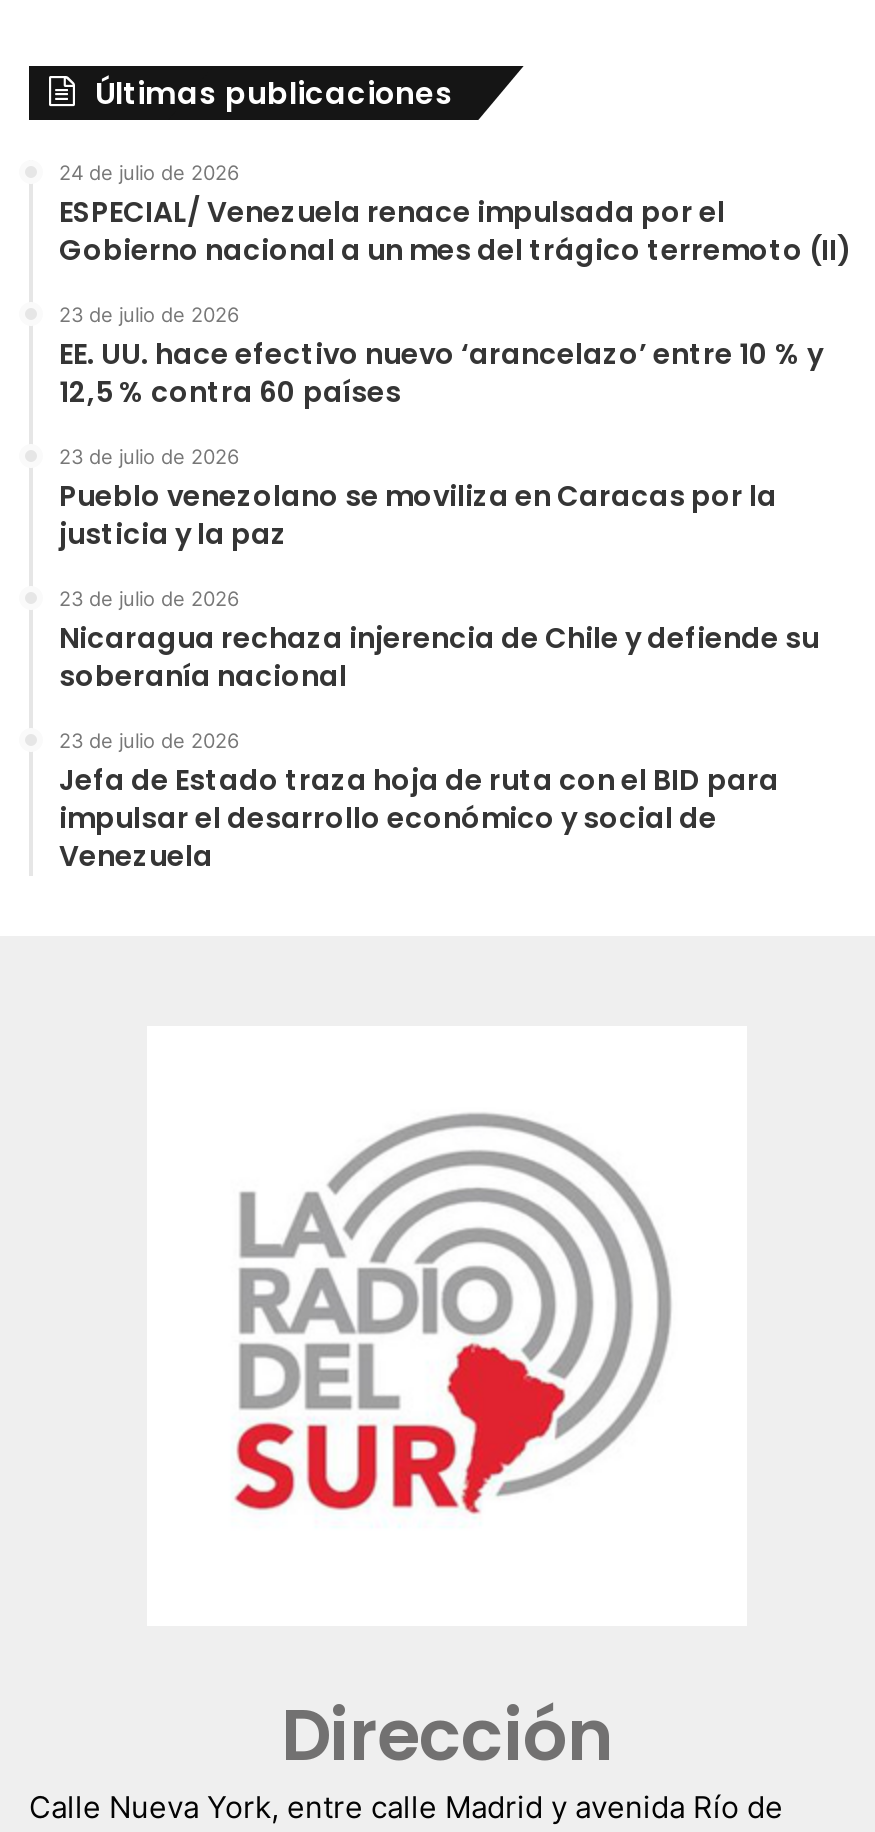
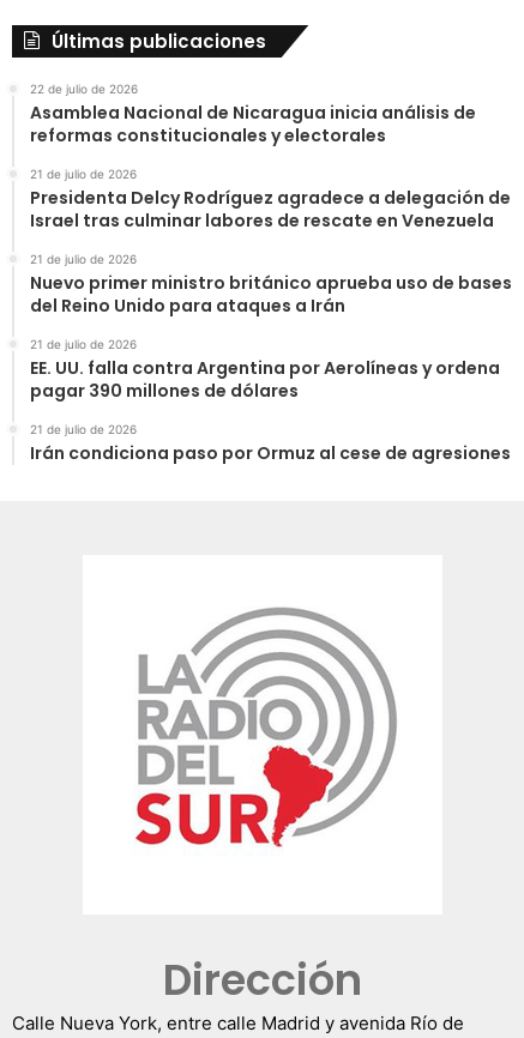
- 24 de julio de 2026
- ESPECIAL/ Venezuela renace impulsada por el
- Gobierno nacional a un mes del trágico terremoto (II)
+ 22 de julio de 2026
+ Asamblea Nacional de Nicaragua inicia análisis de
+ reformas constitucionales y electorales

- 23 de julio de 2026
- EE. UU. hace efectivo nuevo ‘arancelazo’ entre 10 % y
- 12,5 % contra 60 países
+ 21 de julio de 2026
+ Presidenta Delcy Rodríguez agradece a delegación de
+ Israel tras culminar labores de rescate en Venezuela

- 23 de julio de 2026
- Pueblo venezolano se moviliza en Caracas por la
- justicia y la paz
+ 21 de julio de 2026
+ Nuevo primer ministro británico aprueba uso de bases
+ del Reino Unido para ataques a Irán

- 23 de julio de 2026
- Nicaragua rechaza injerencia de Chile y defiende su
- soberanía nacional
+ 21 de julio de 2026
+ EE. UU. falla contra Argentina por Aerolíneas y ordena
+ pagar 390 millones de dólares

- 23 de julio de 2026
- Jefa de Estado traza hoja de ruta con el BID para
- impulsar el desarrollo económico y social de
- Venezuela
+ 21 de julio de 2026
+ Irán condiciona paso por Ormuz al cese de agresiones
